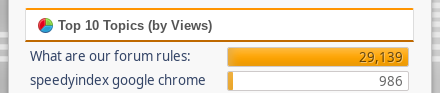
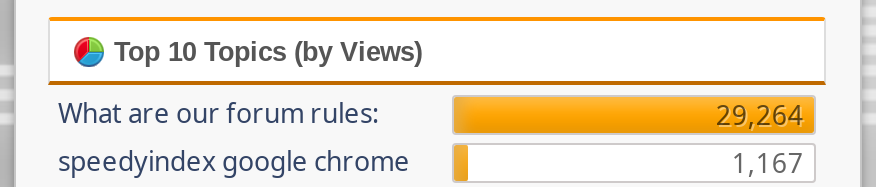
- 29,139
+ 29,264

- 986
+ 1,167
